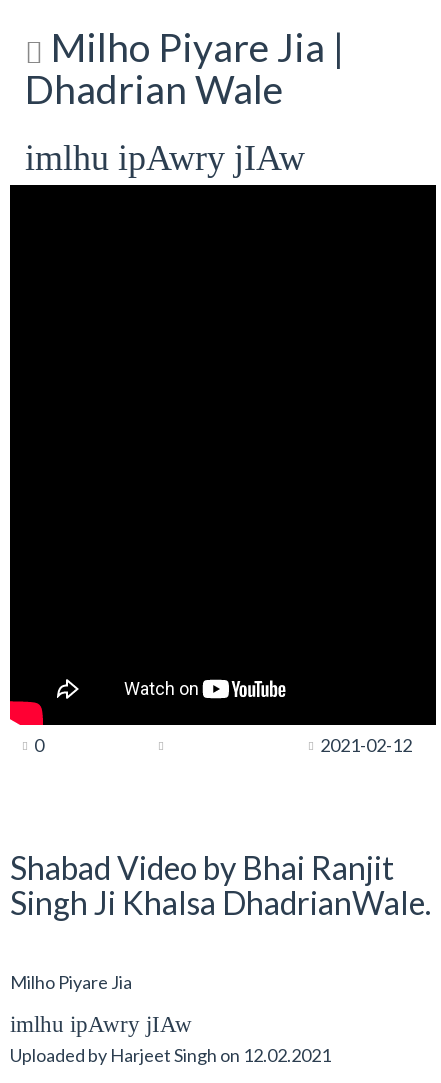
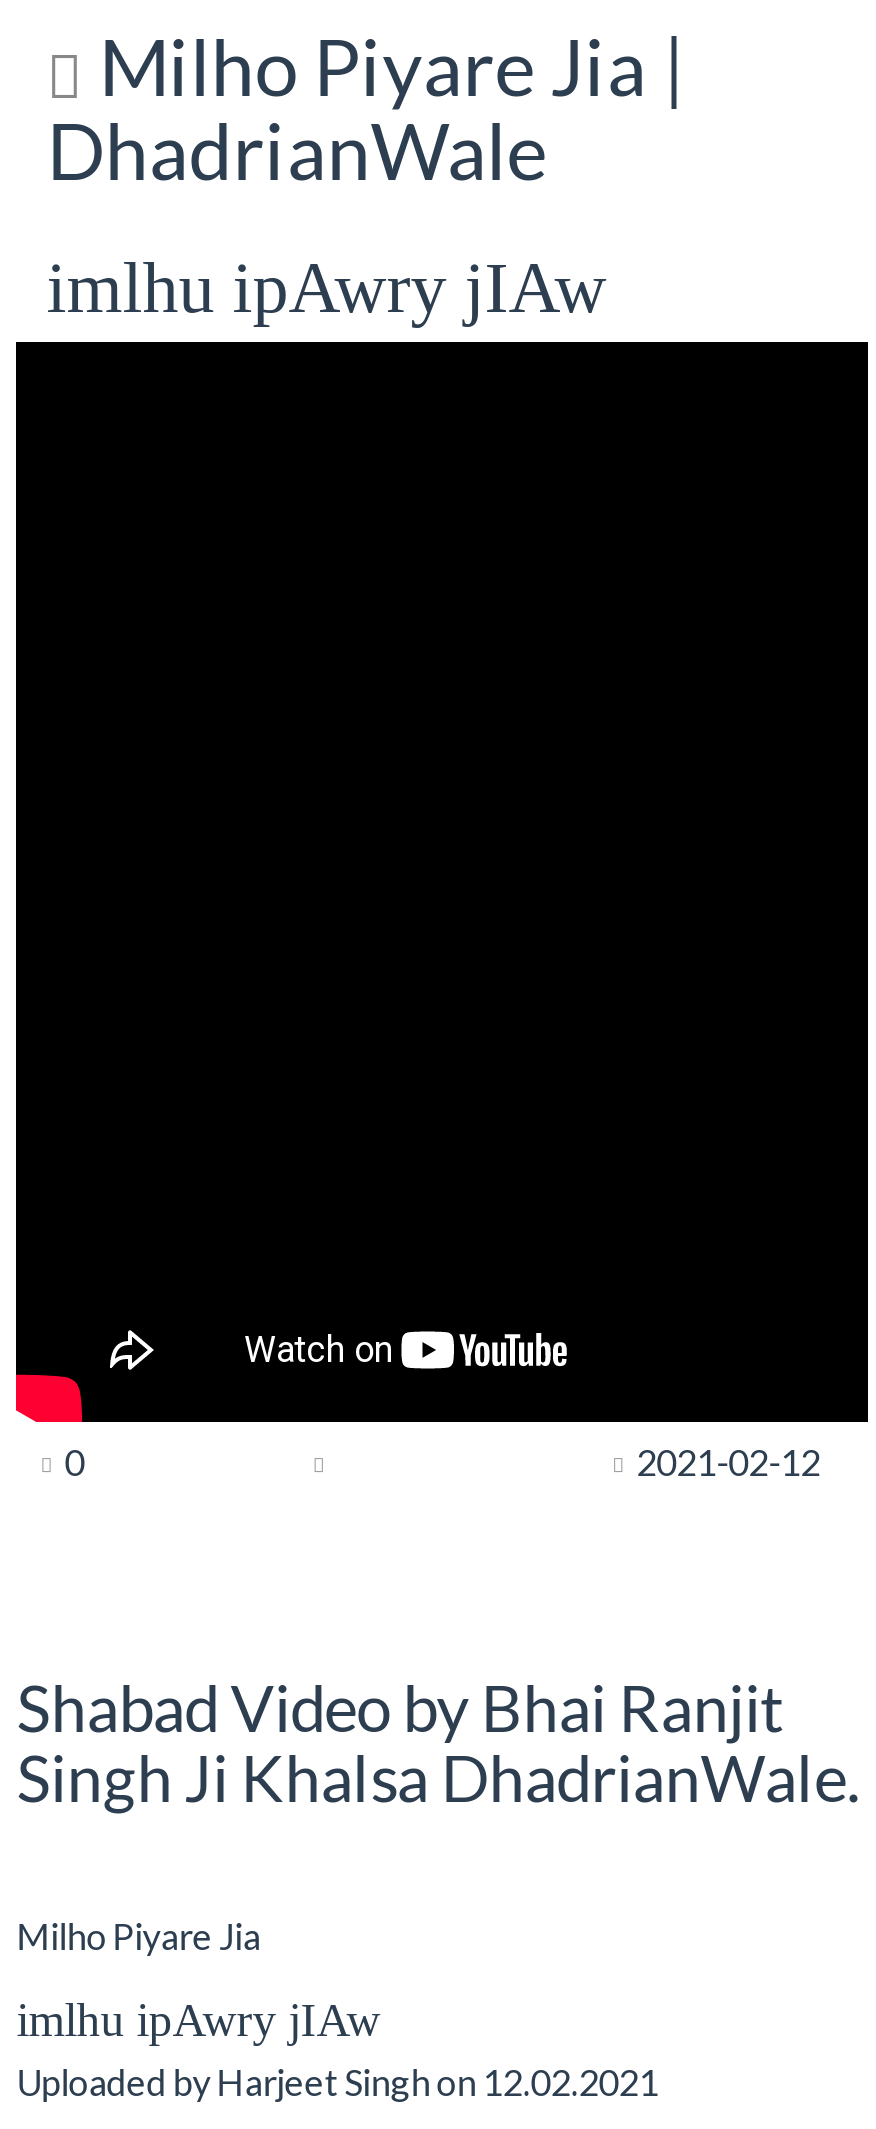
- Dhadrian Wale
+ DhadrianWale
